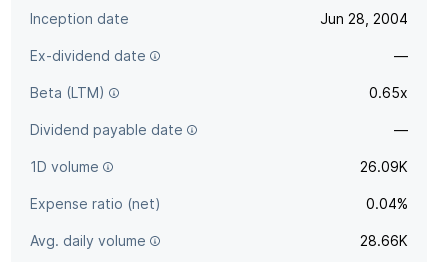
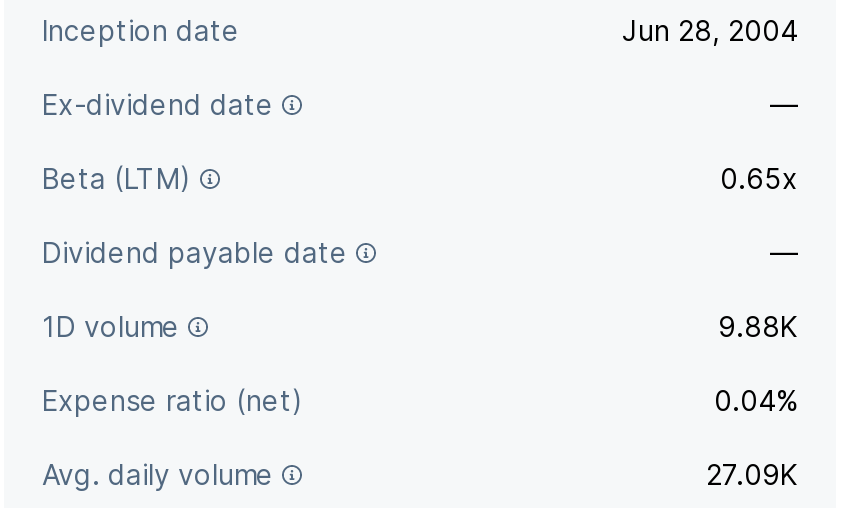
- 26.09K
+ 9.88K

- 28.66K
+ 27.09K
